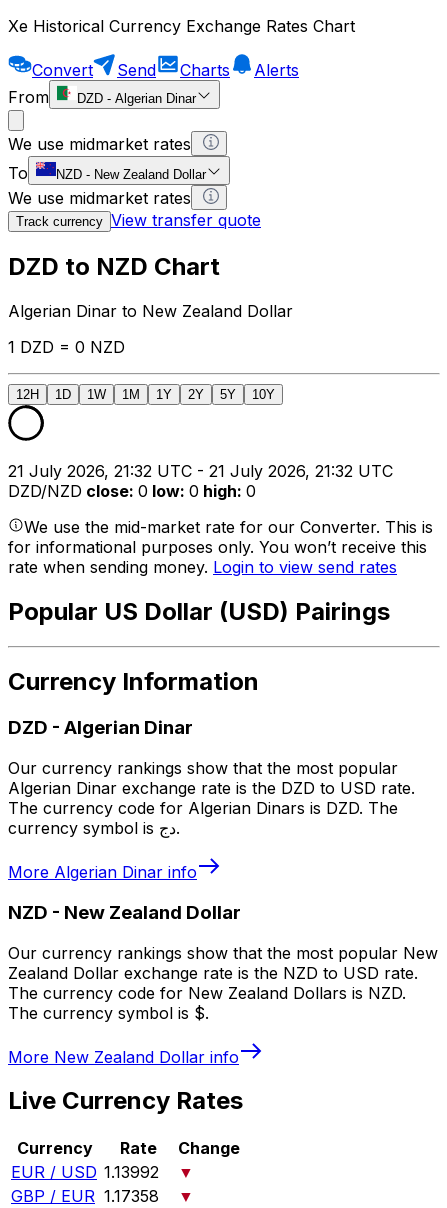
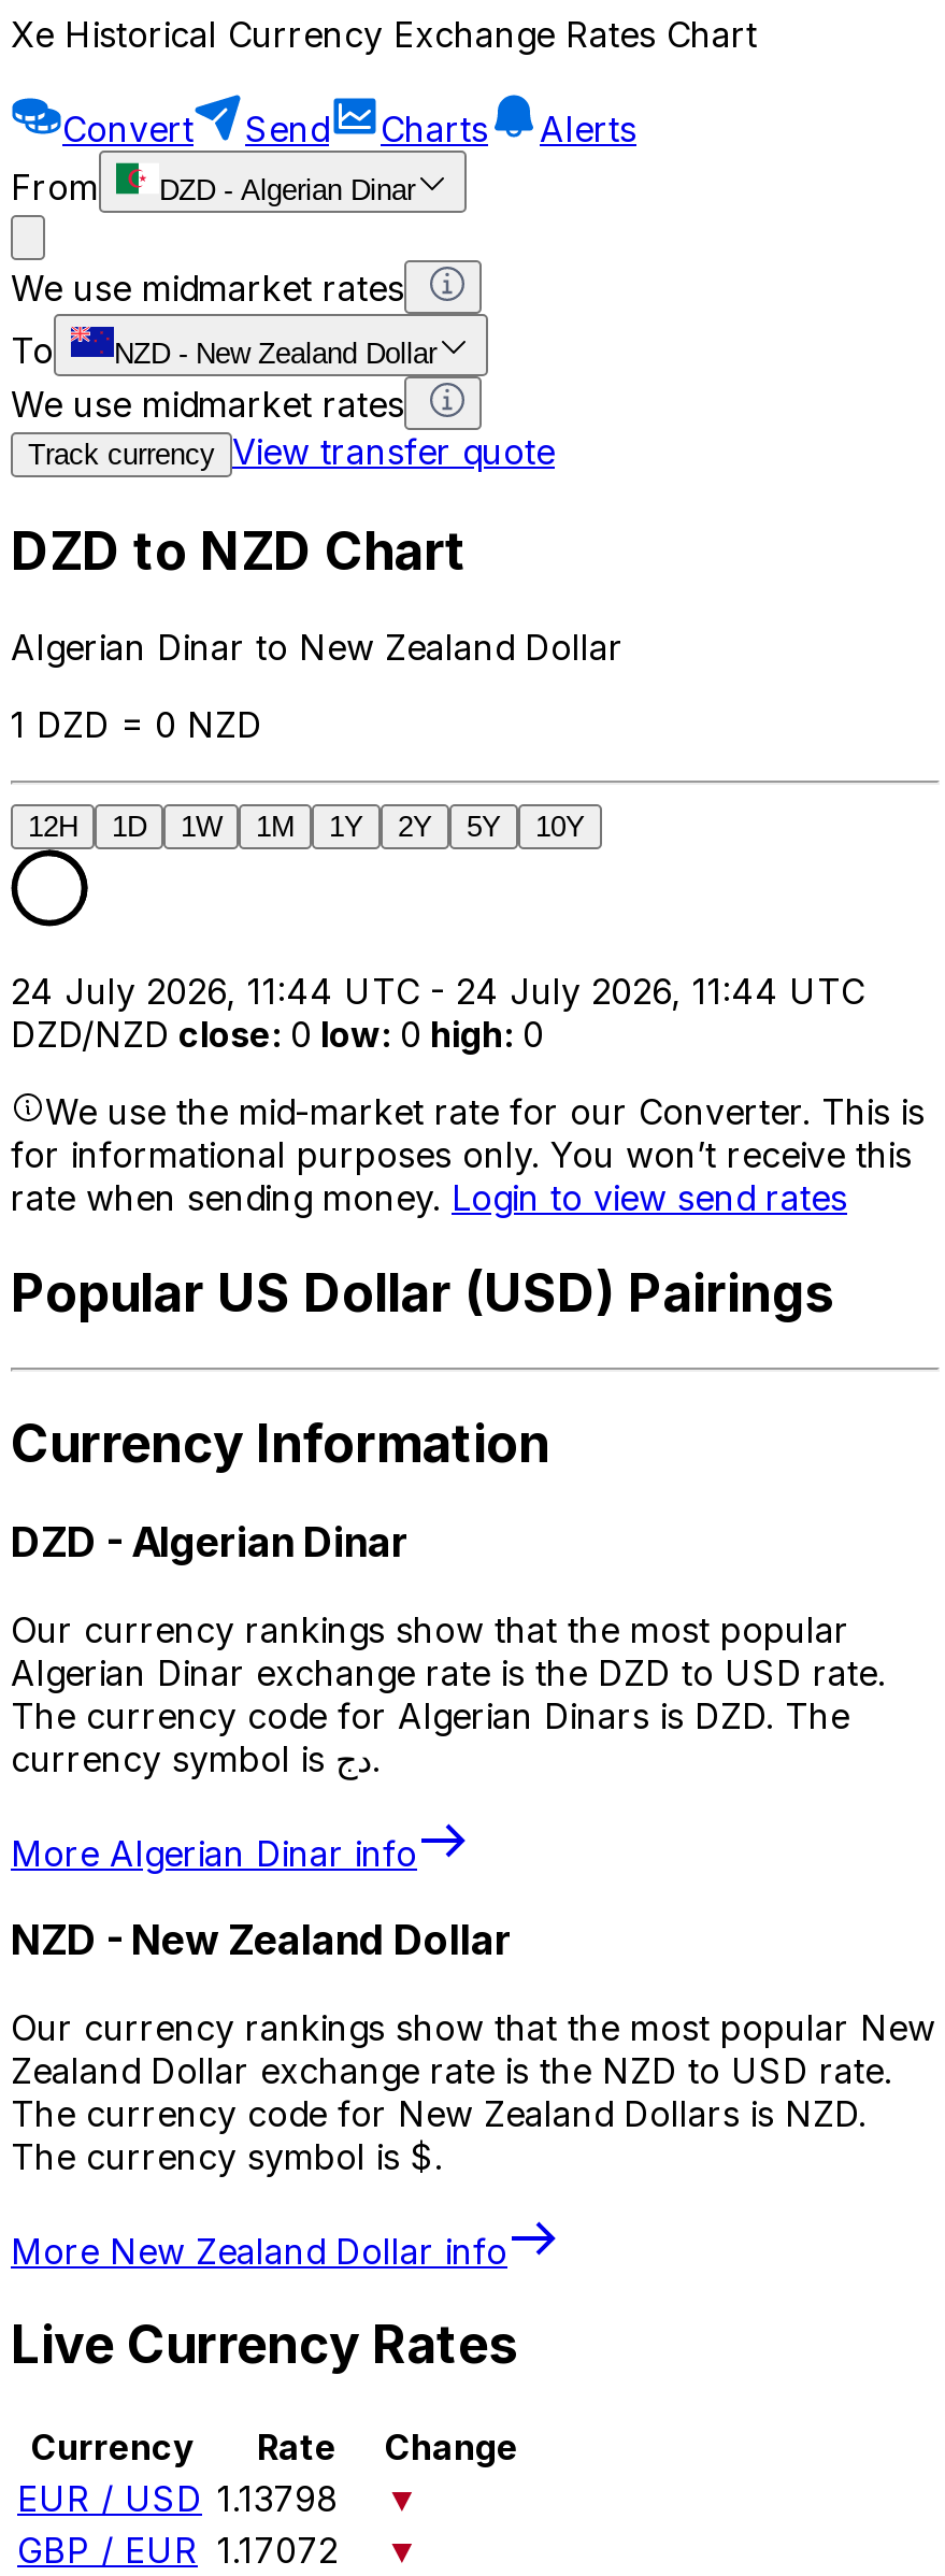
- 21 July 2026, 21:32 UTC - 21 July 2026, 21:32 UTC
+ 24 July 2026, 11:44 UTC - 24 July 2026, 11:44 UTC

- EUR / USD 1.13992
+ EUR / USD 1.13798

- GBP / EUR 1.17358
+ GBP / EUR 1.17072
